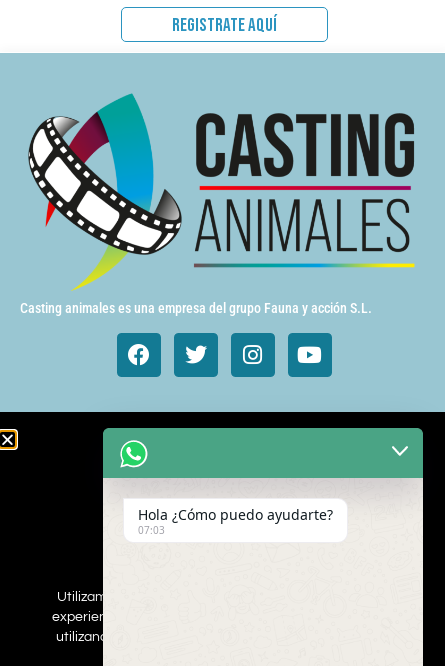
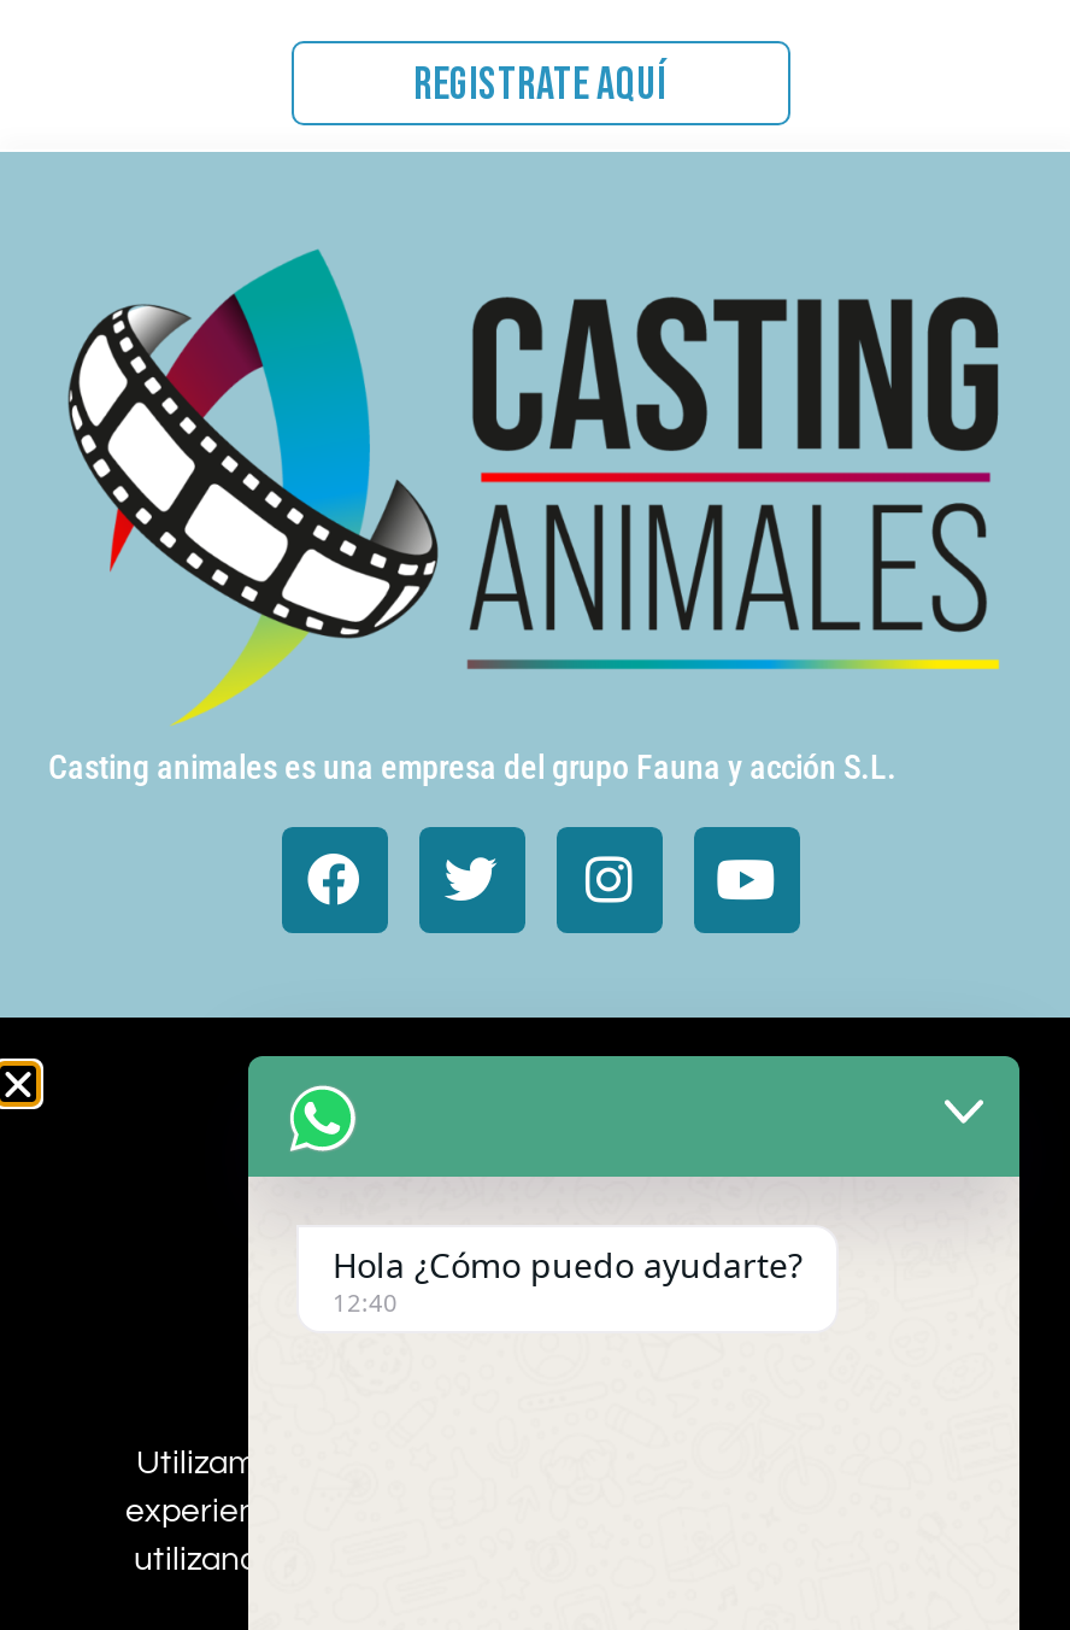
- 07:03
+ 12:40
